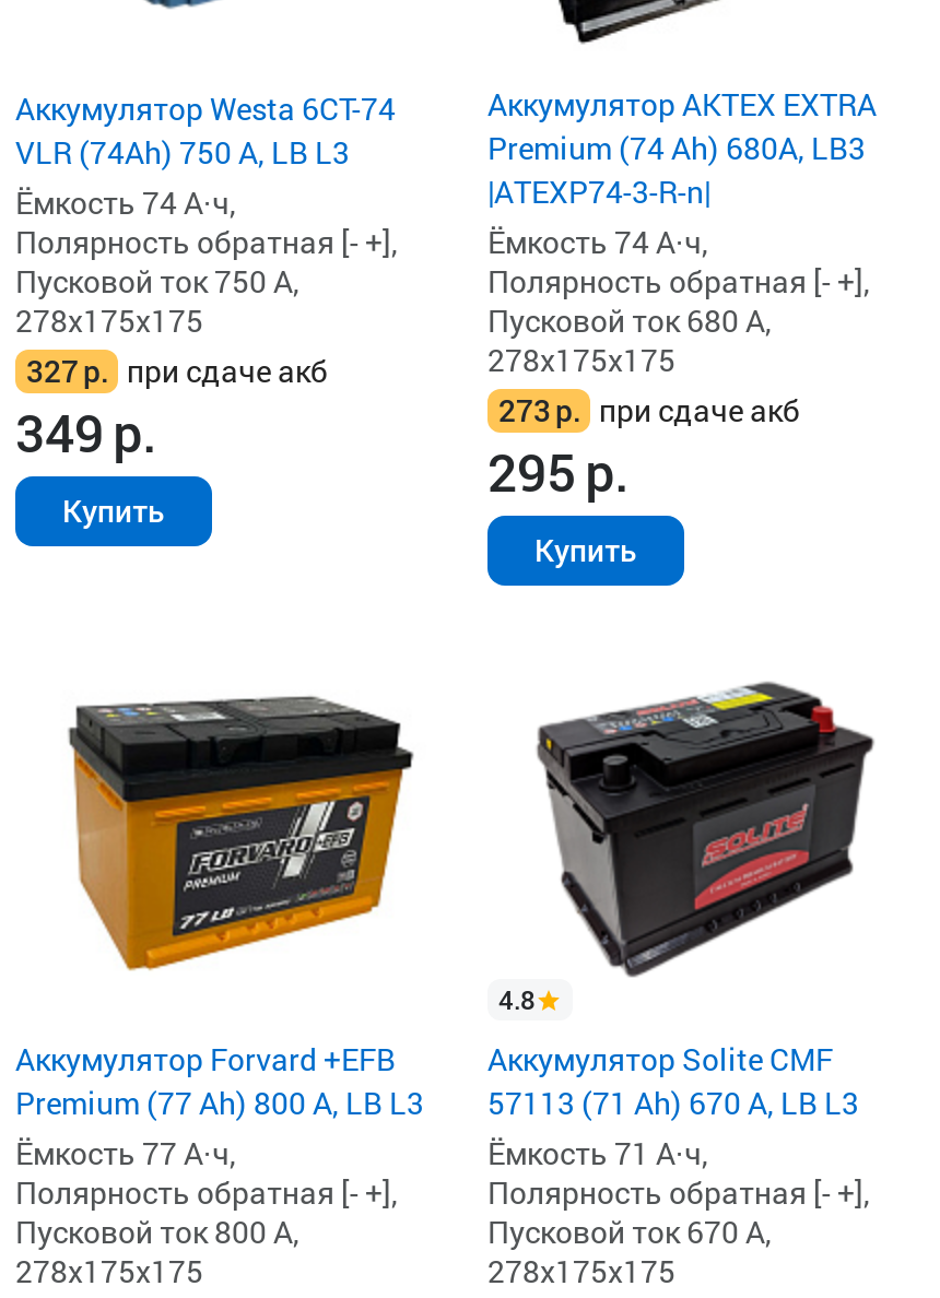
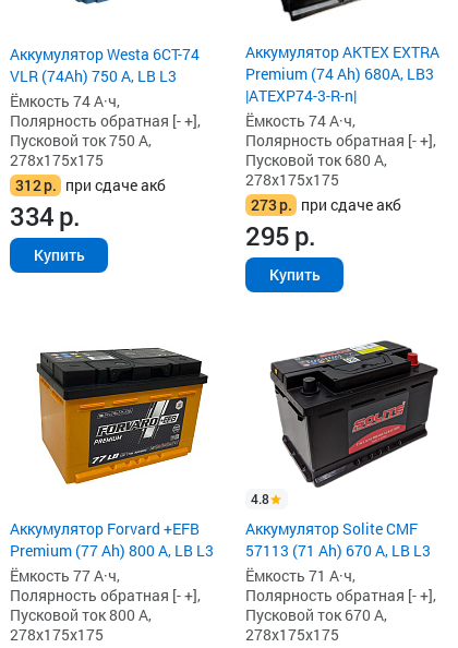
- 327 р. при сдаче акб
+ 312 р. при сдаче акб

- 349 р.
+ 334 р.
